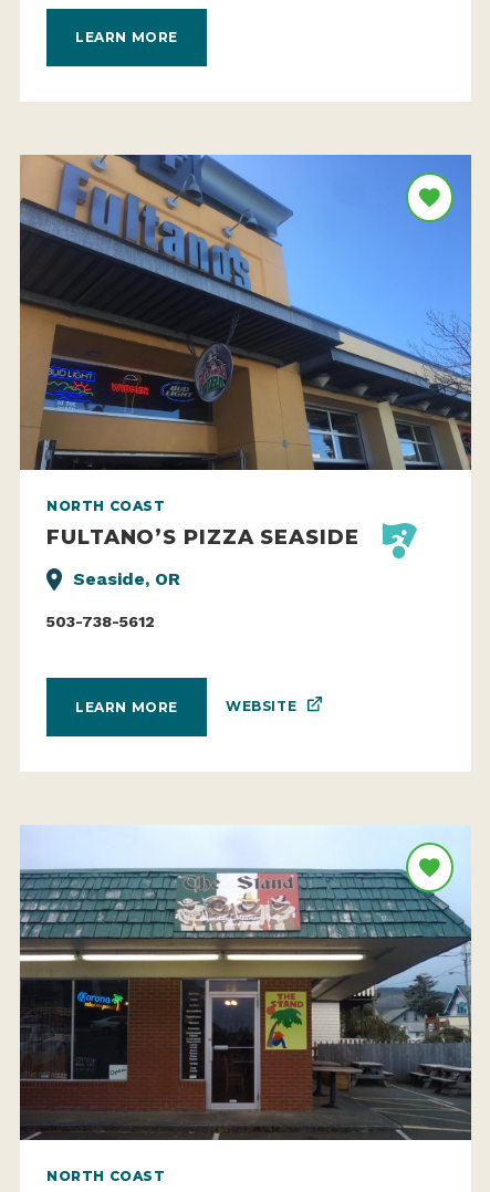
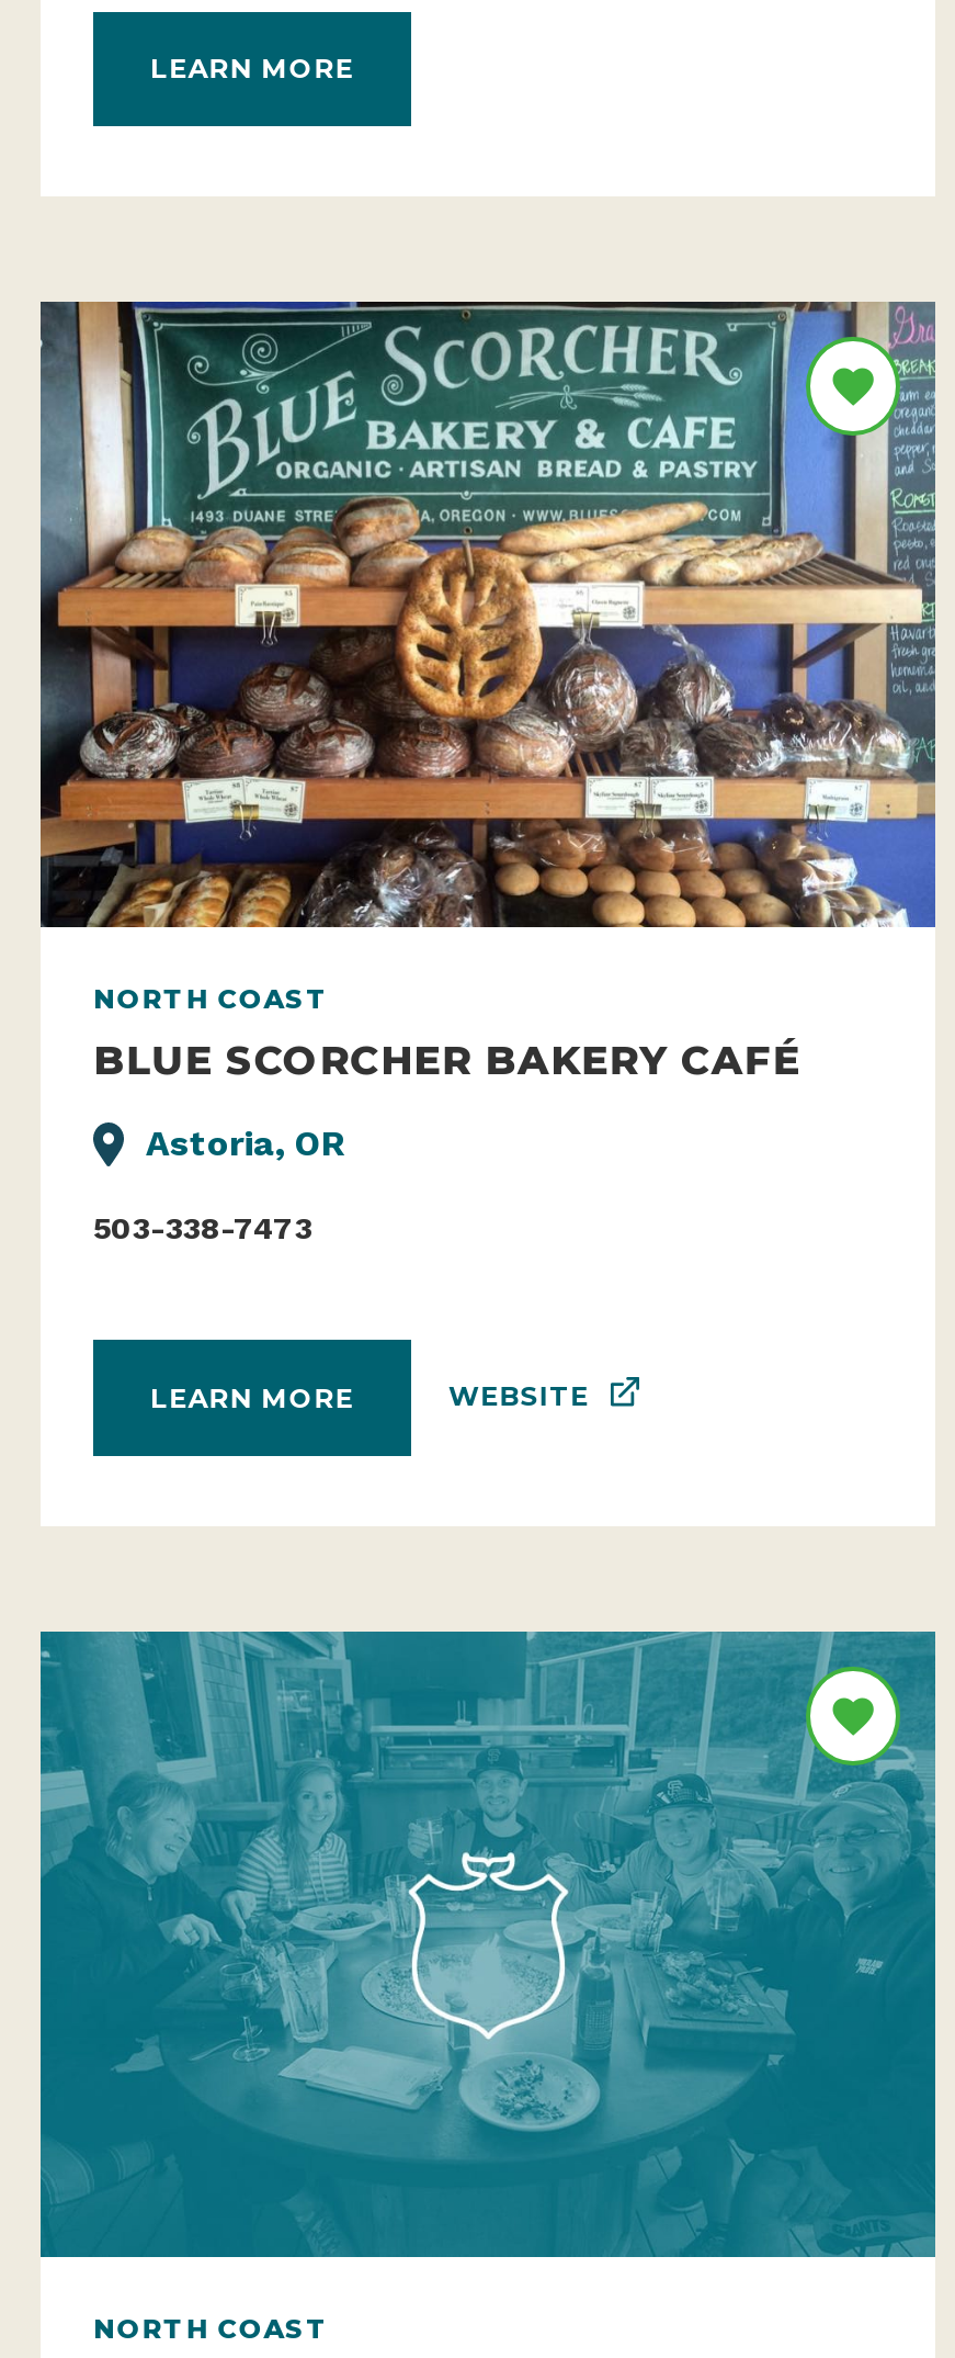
- [image]
+ [image]

- FULTANO’S PIZZA SEASIDE
+ BLUE SCORCHER BAKERY CAFÉ

- Seaside, OR
+ Astoria, OR

- 503-738-5612
+ 503-338-7473

- [image]
+ [image]
